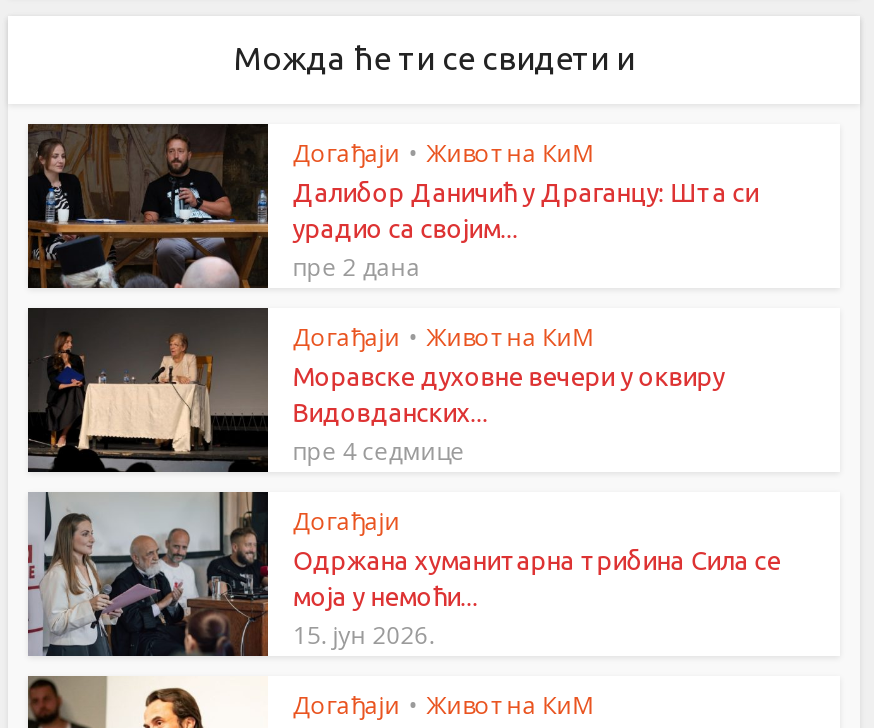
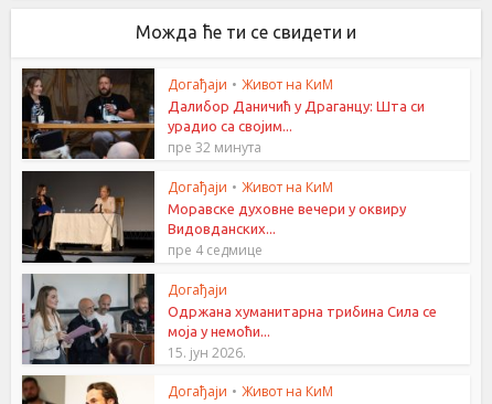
- пре 2 дана
+ пре 32 минута
